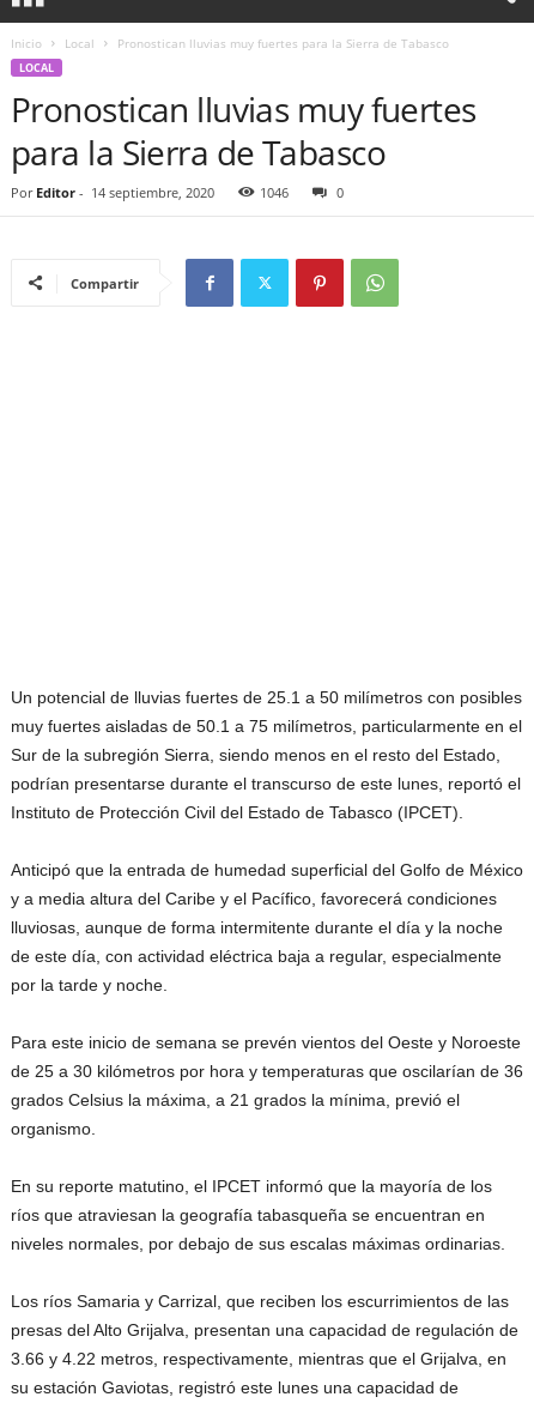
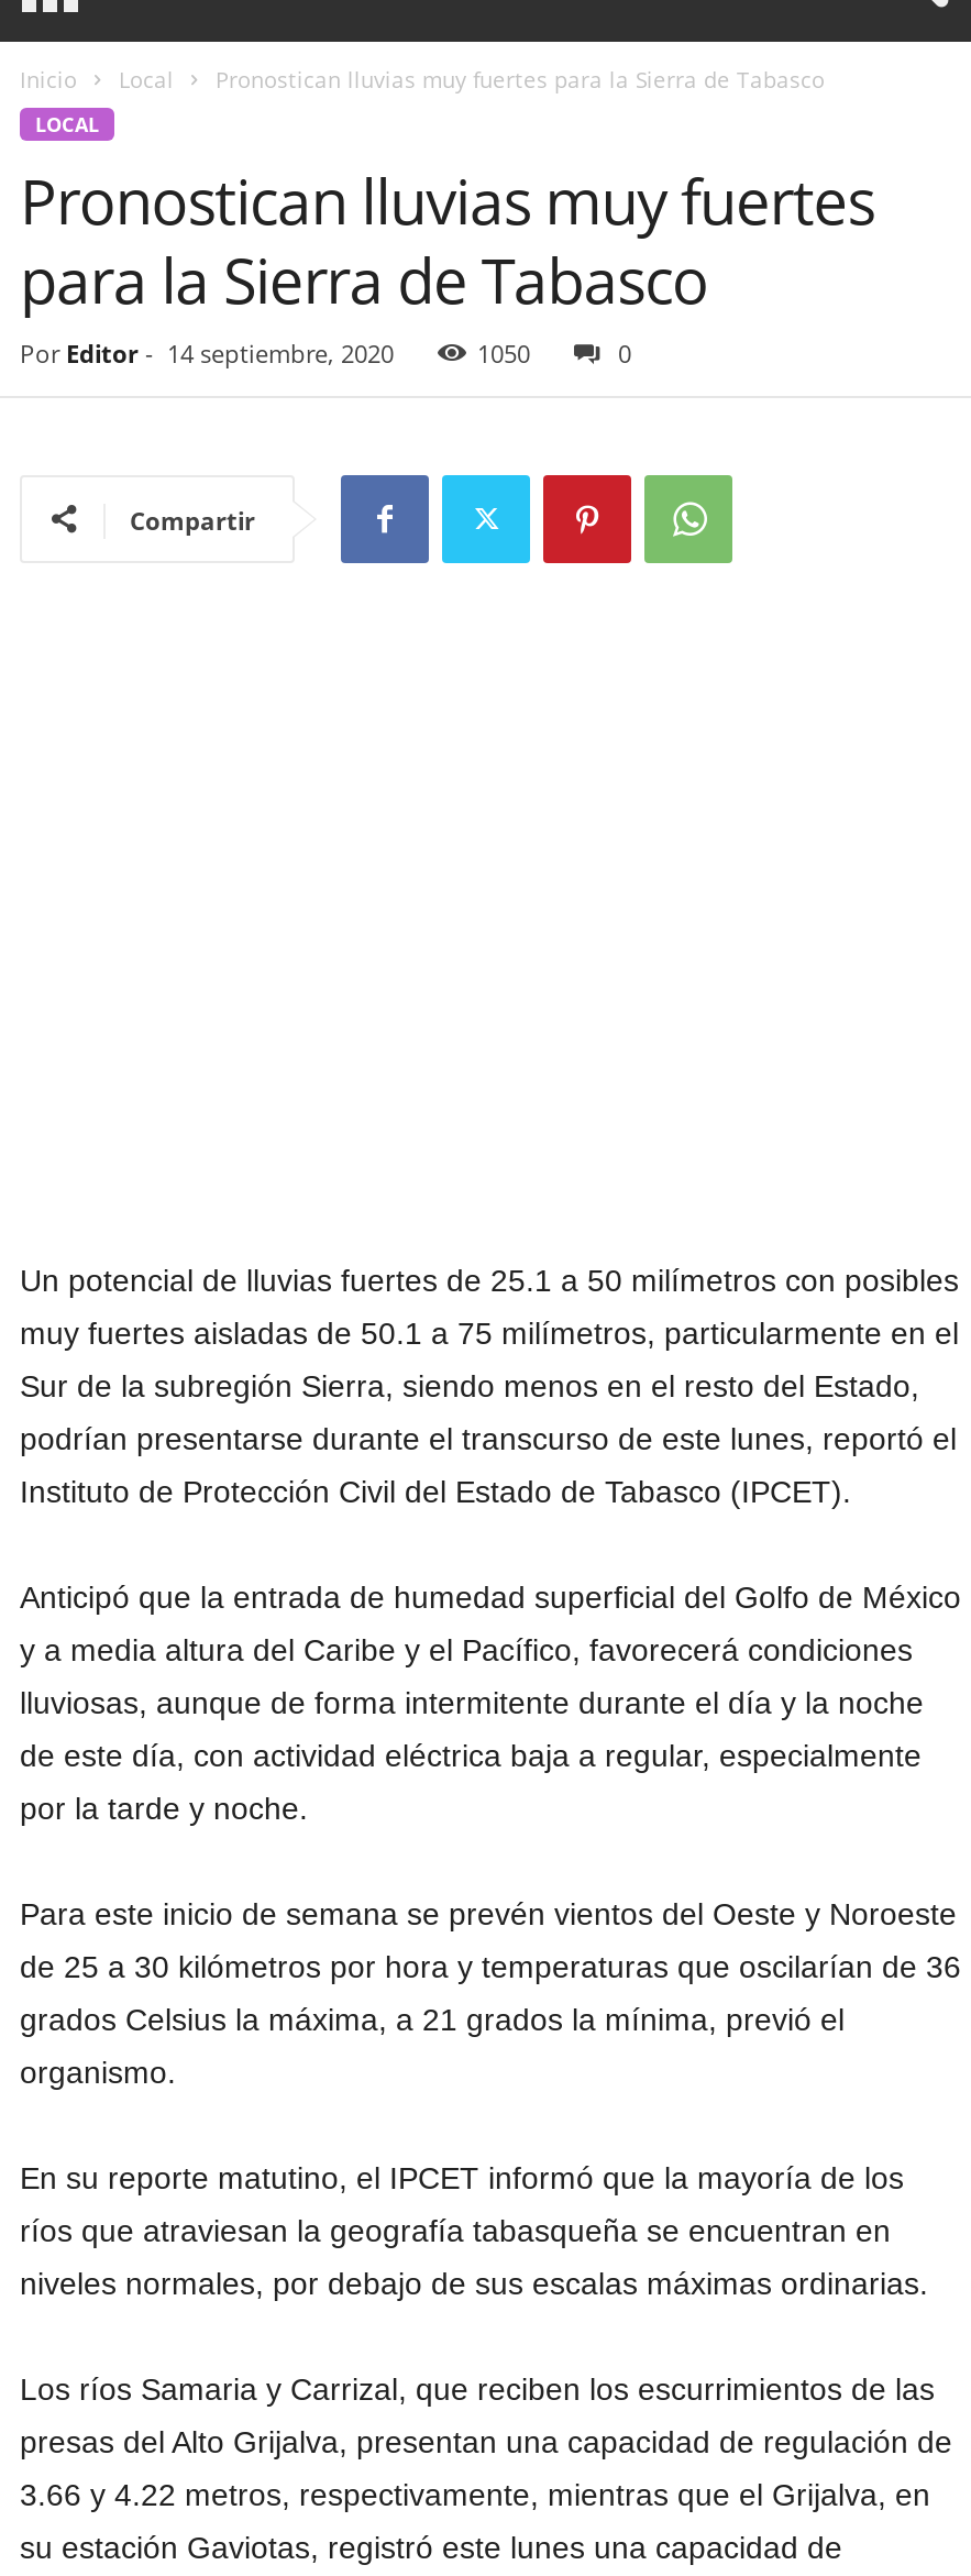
- 1046
+ 1050
